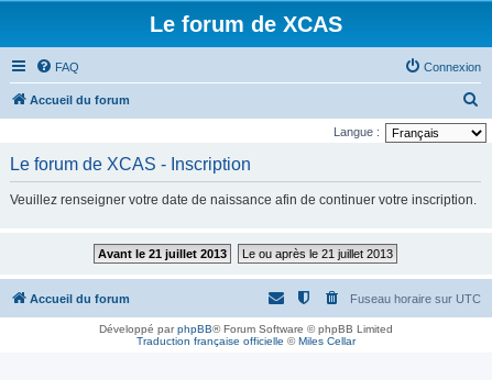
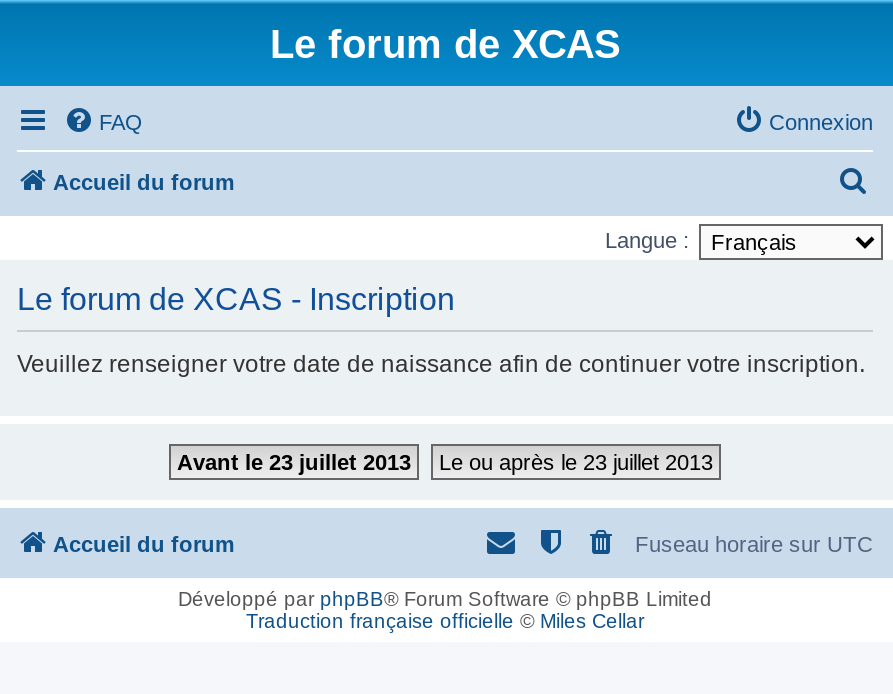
- Avant le 21 juillet 2013
+ Avant le 23 juillet 2013

- Le ou après le 21 juillet 2013
+ Le ou après le 23 juillet 2013
